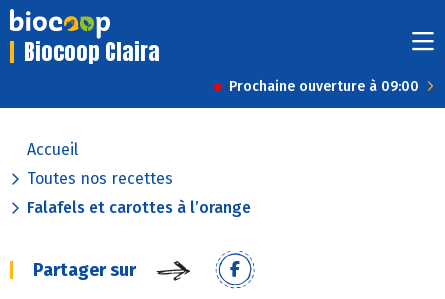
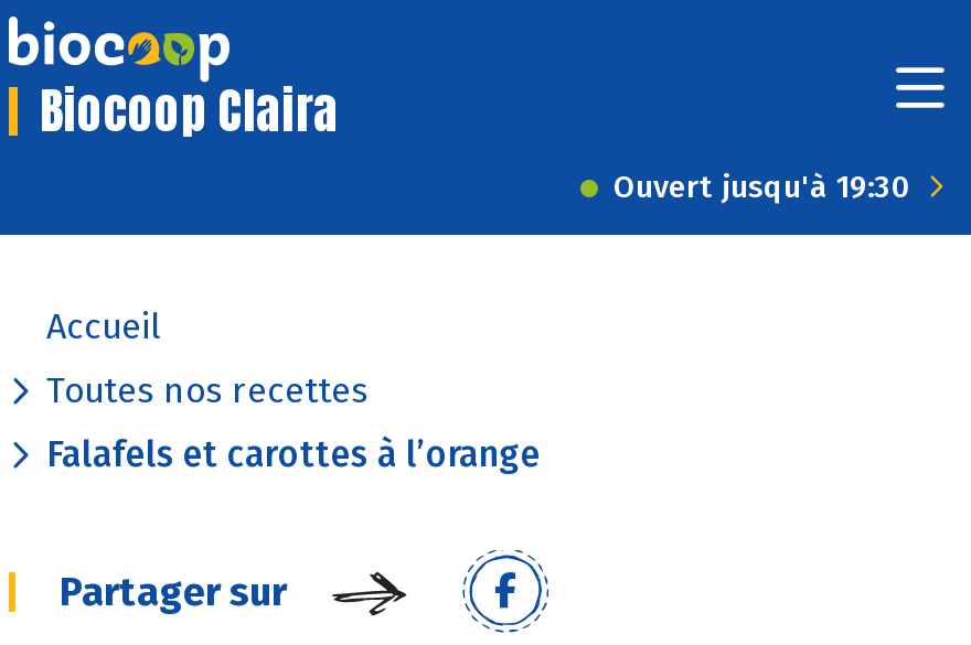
- Prochaine ouverture à 09:00
+ Ouvert jusqu'à 19:30
